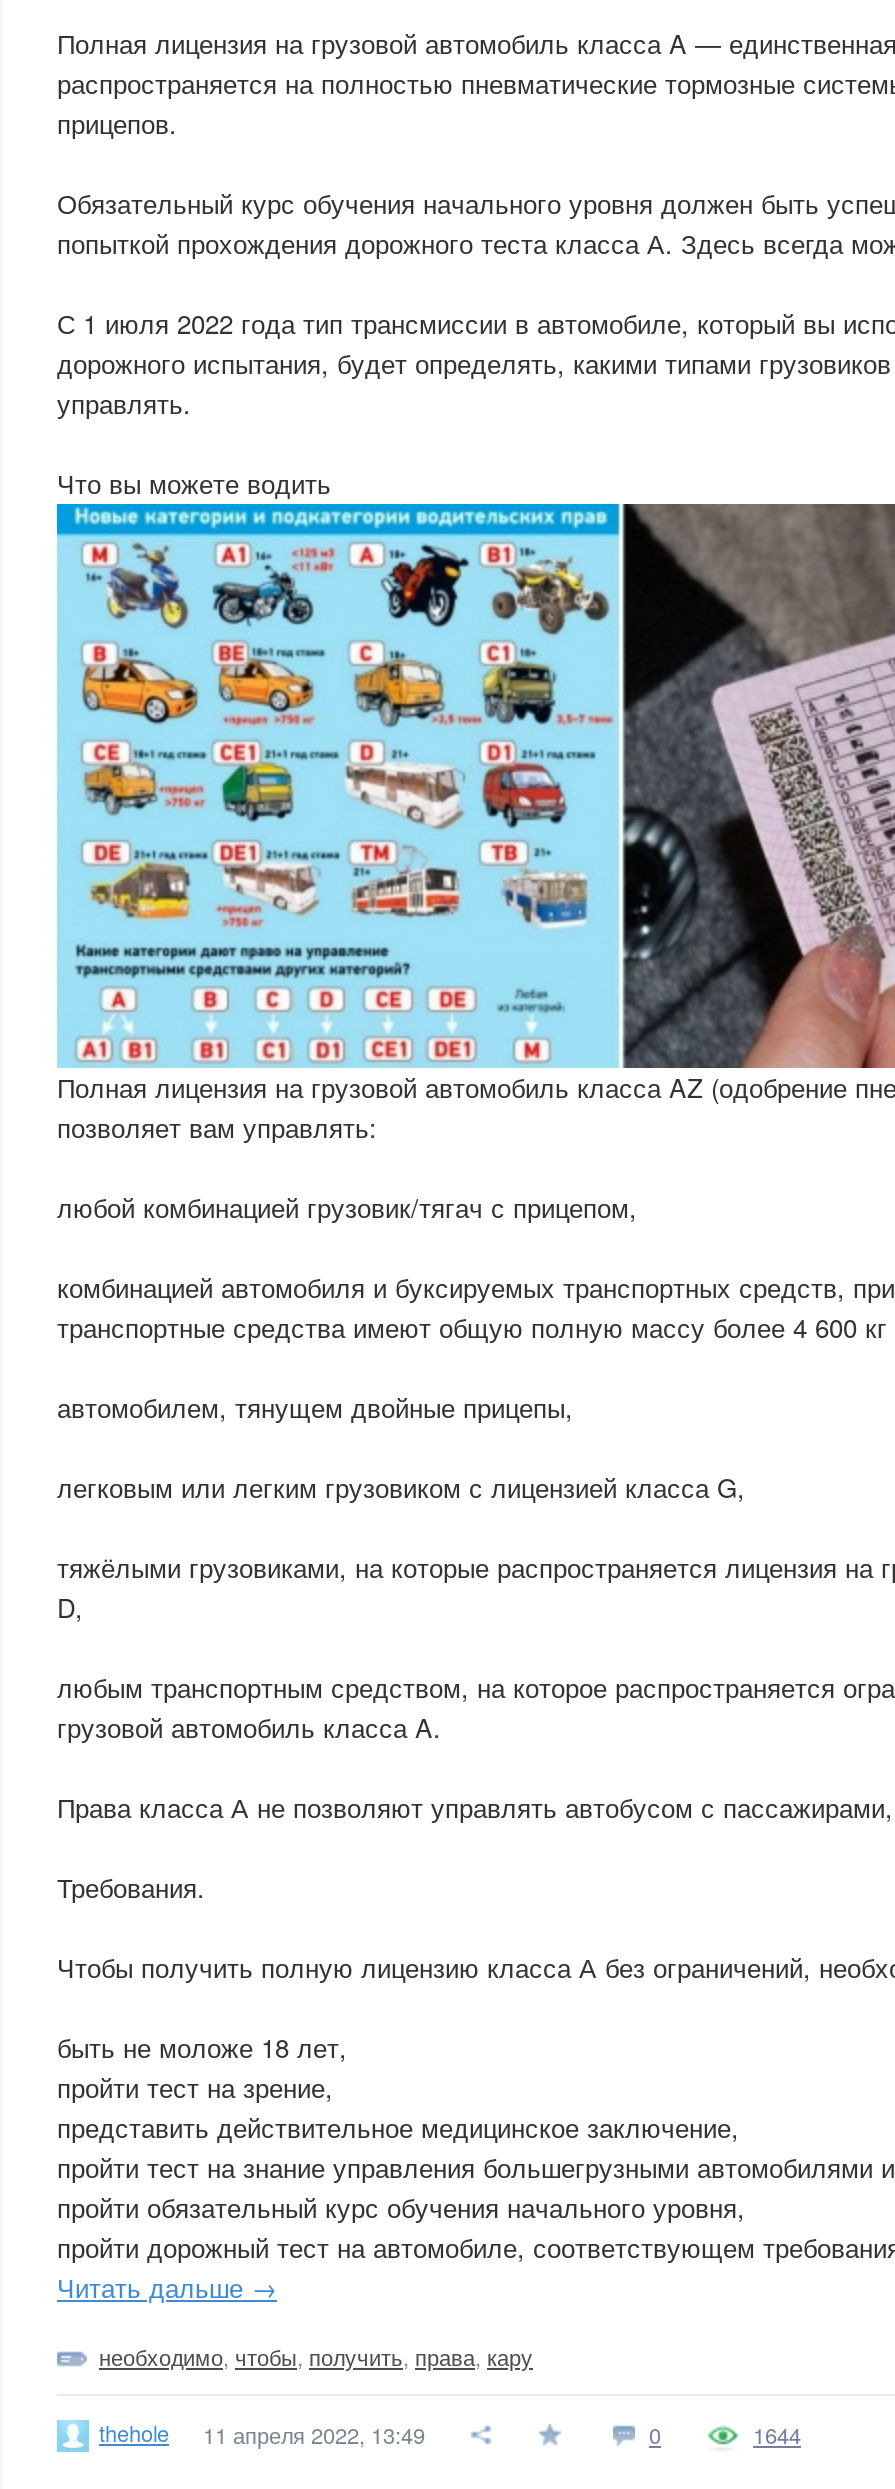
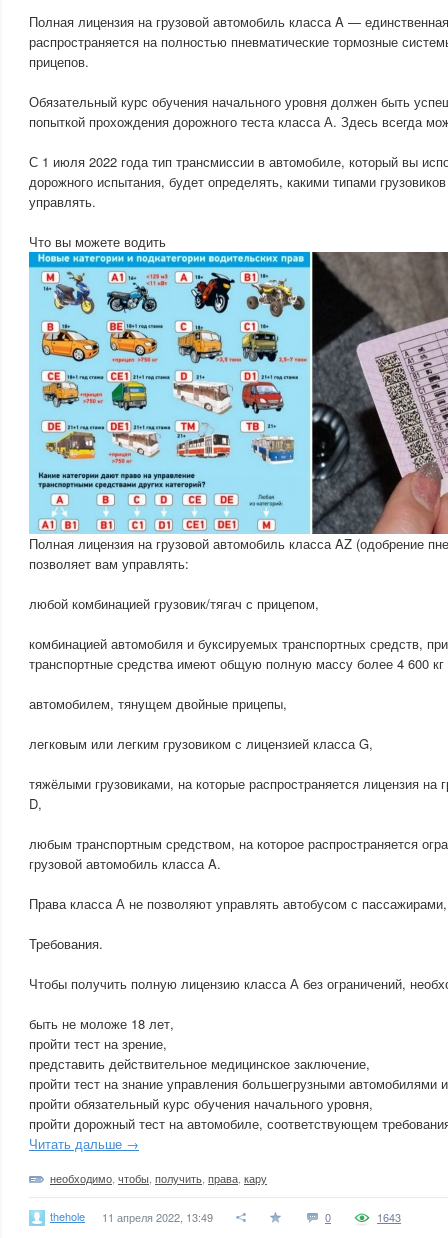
- 1644
+ 1643
